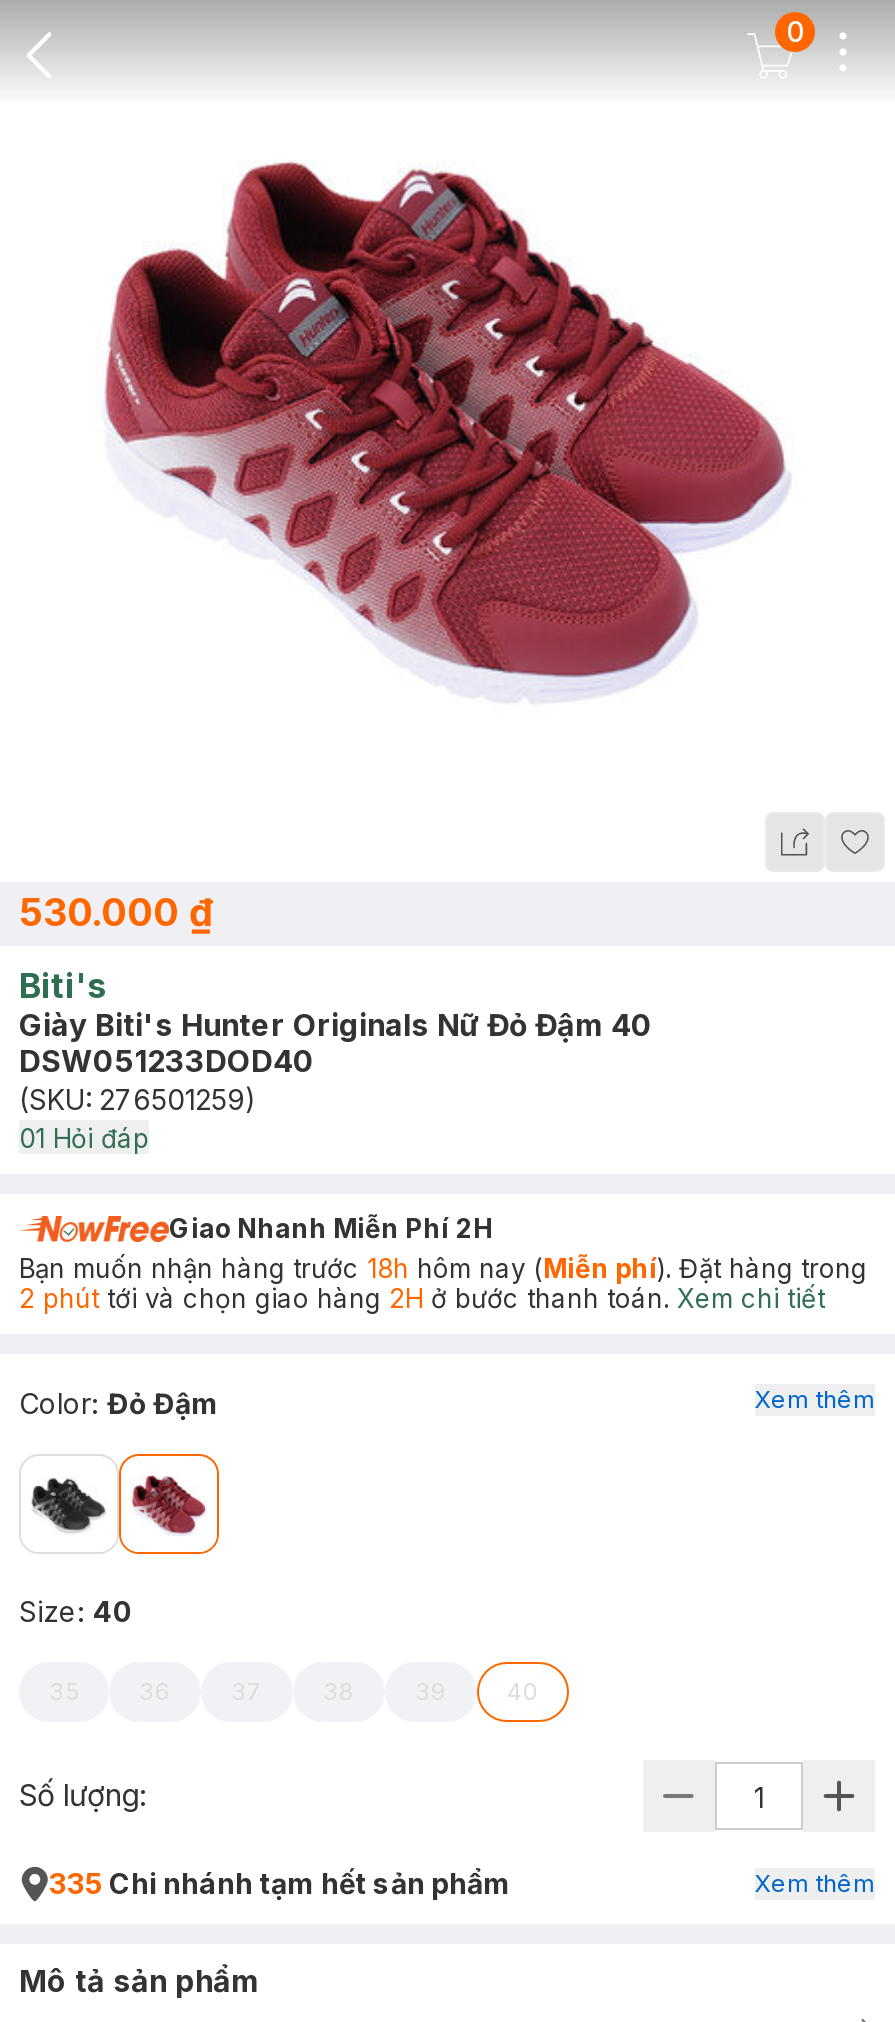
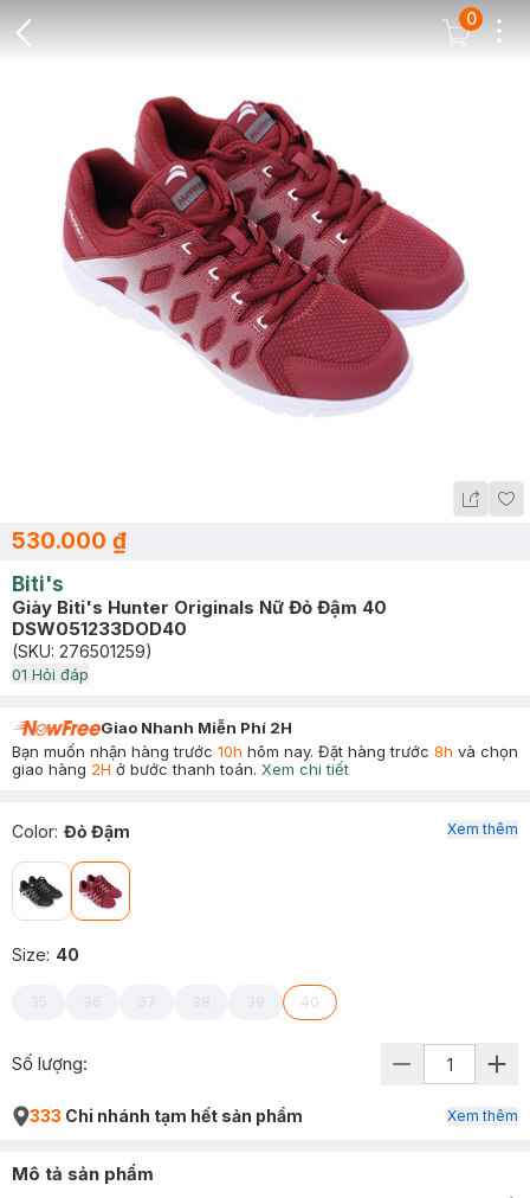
- Bạn muốn nhận hàng trước 18h hôm nay (Miễn phí). Đặt hàng trong
- 2 phút tới và chọn giao hàng 2H ở bước thanh toán. Xem chi tiết
+ Bạn muốn nhận hàng trước 10h hôm nay. Đặt hàng trước 8h và chọn
+ giao hàng 2H ở bước thanh toán. Xem chi tiết

- 335 Chi nhánh tạm hết sản phẩm
+ 333 Chi nhánh tạm hết sản phẩm
